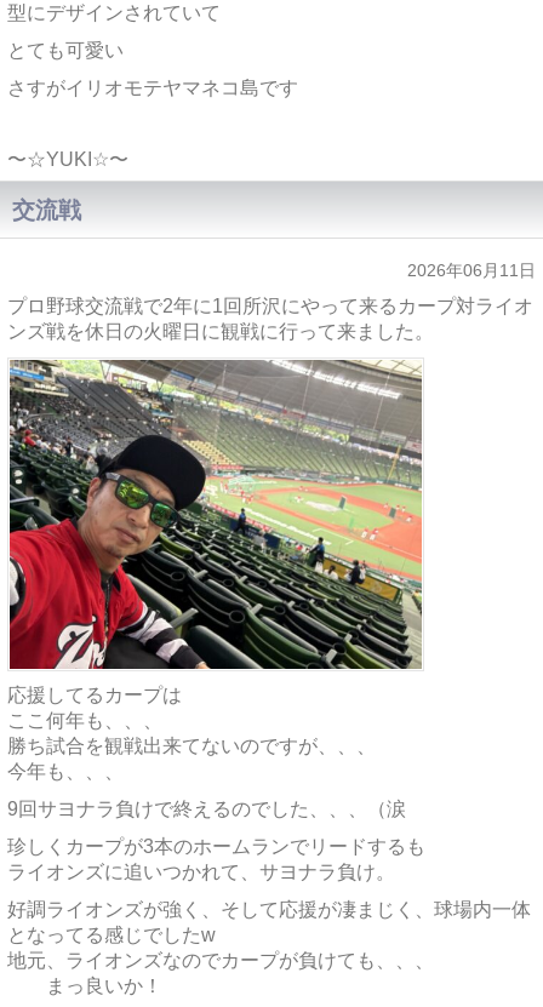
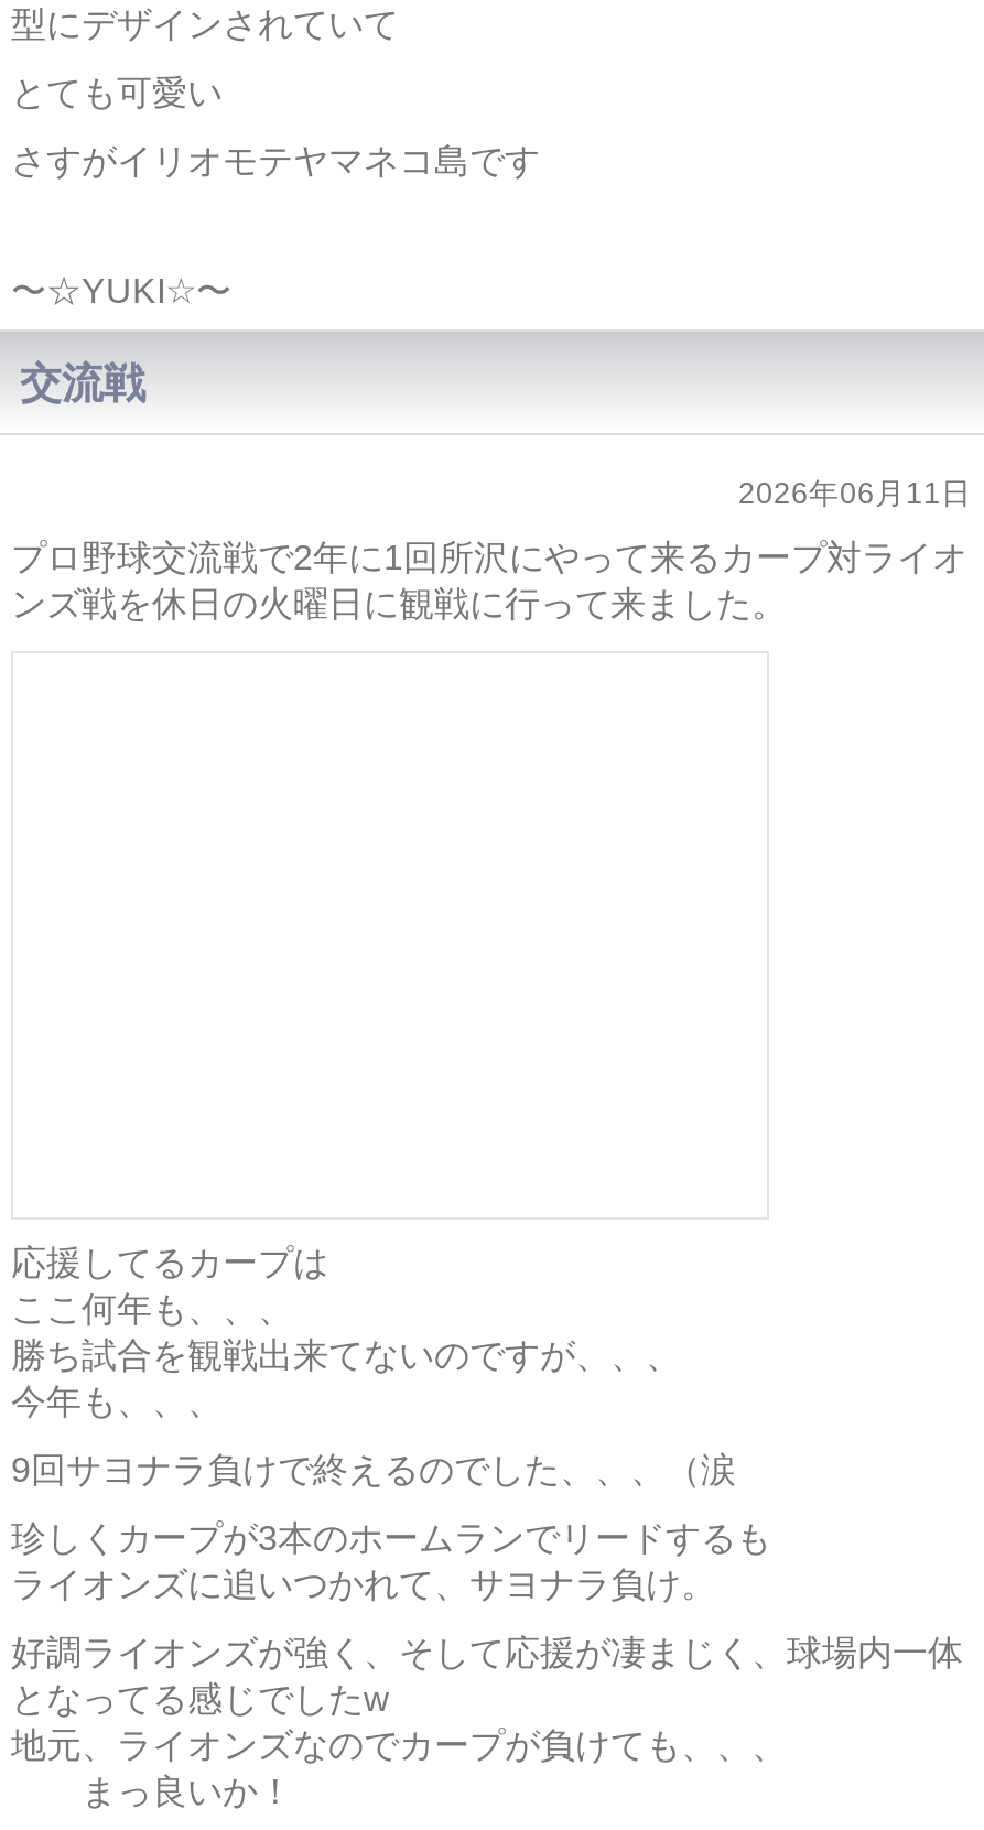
- [image]
